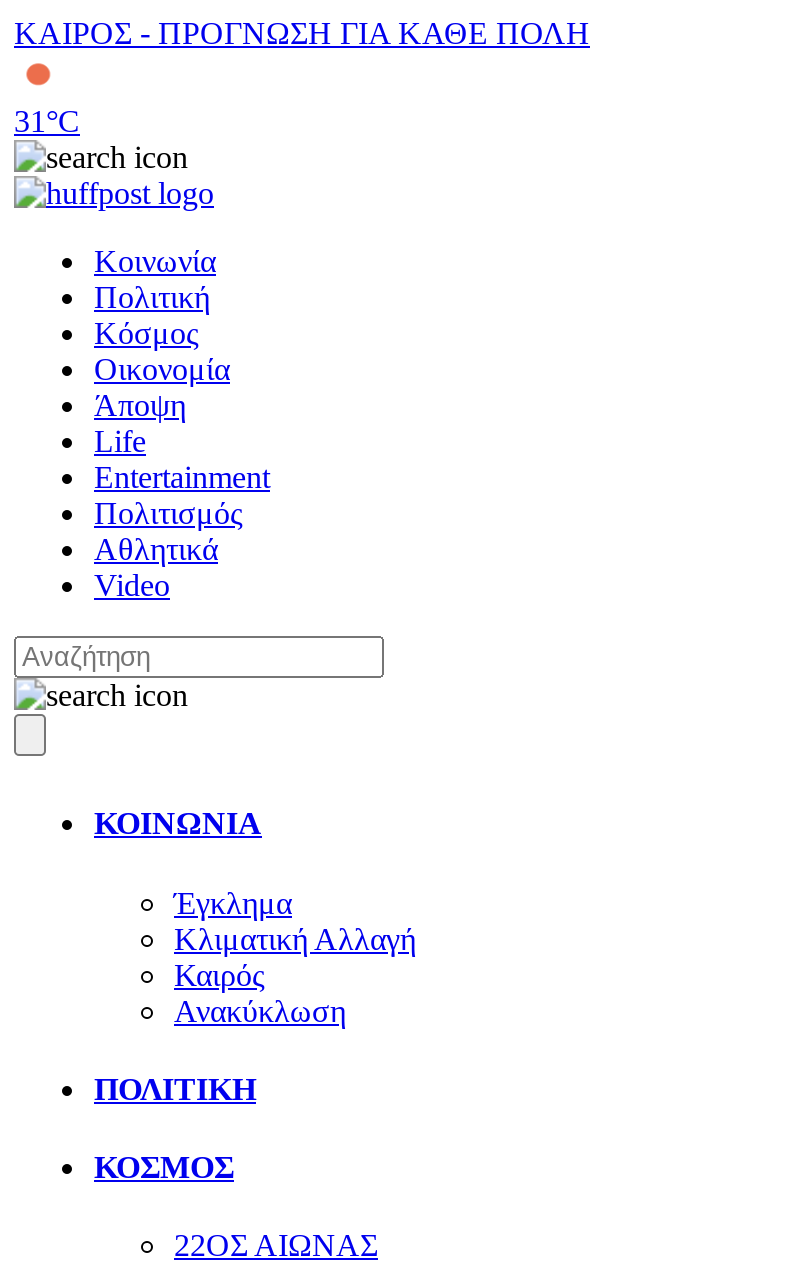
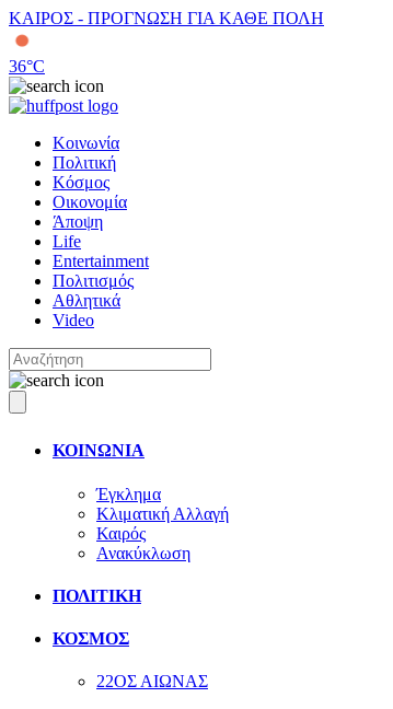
- 31 °C
+ 36 °C
